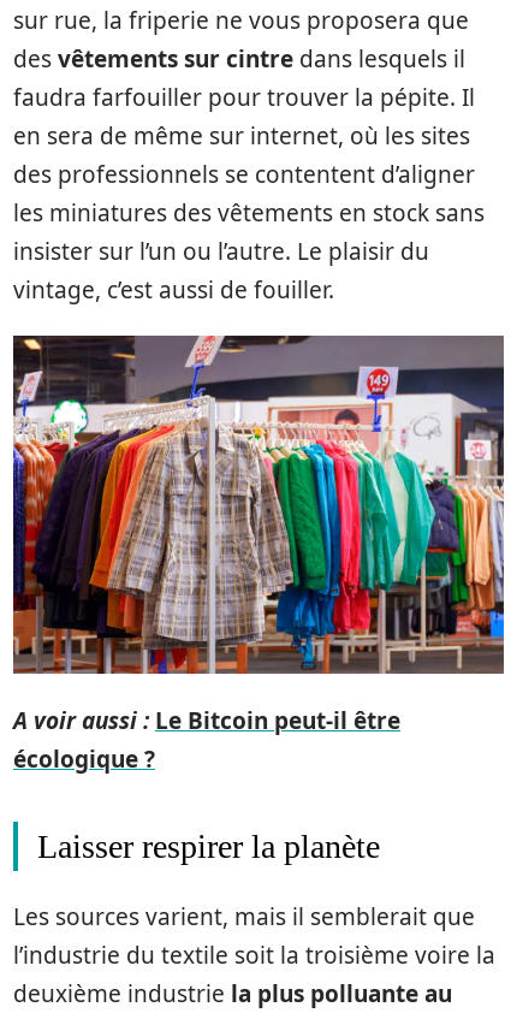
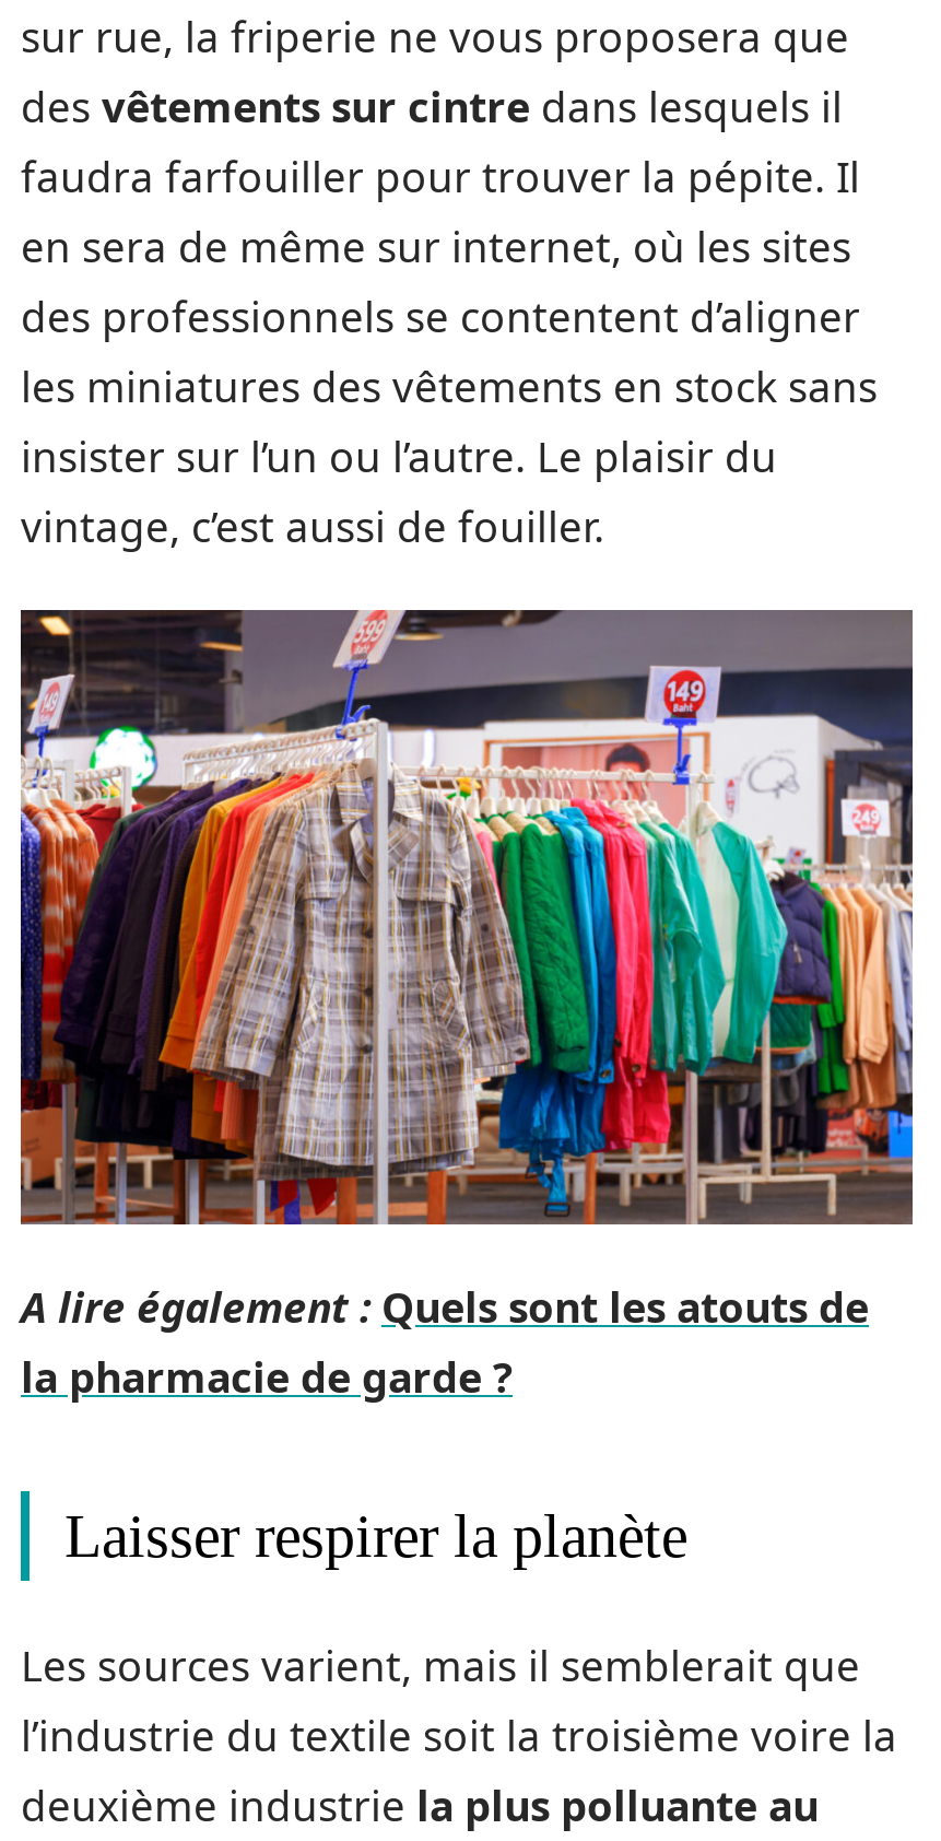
- A voir aussi : Le Bitcoin peut-il être
- écologique ?
+ A lire également : Quels sont les atouts de
+ la pharmacie de garde ?
